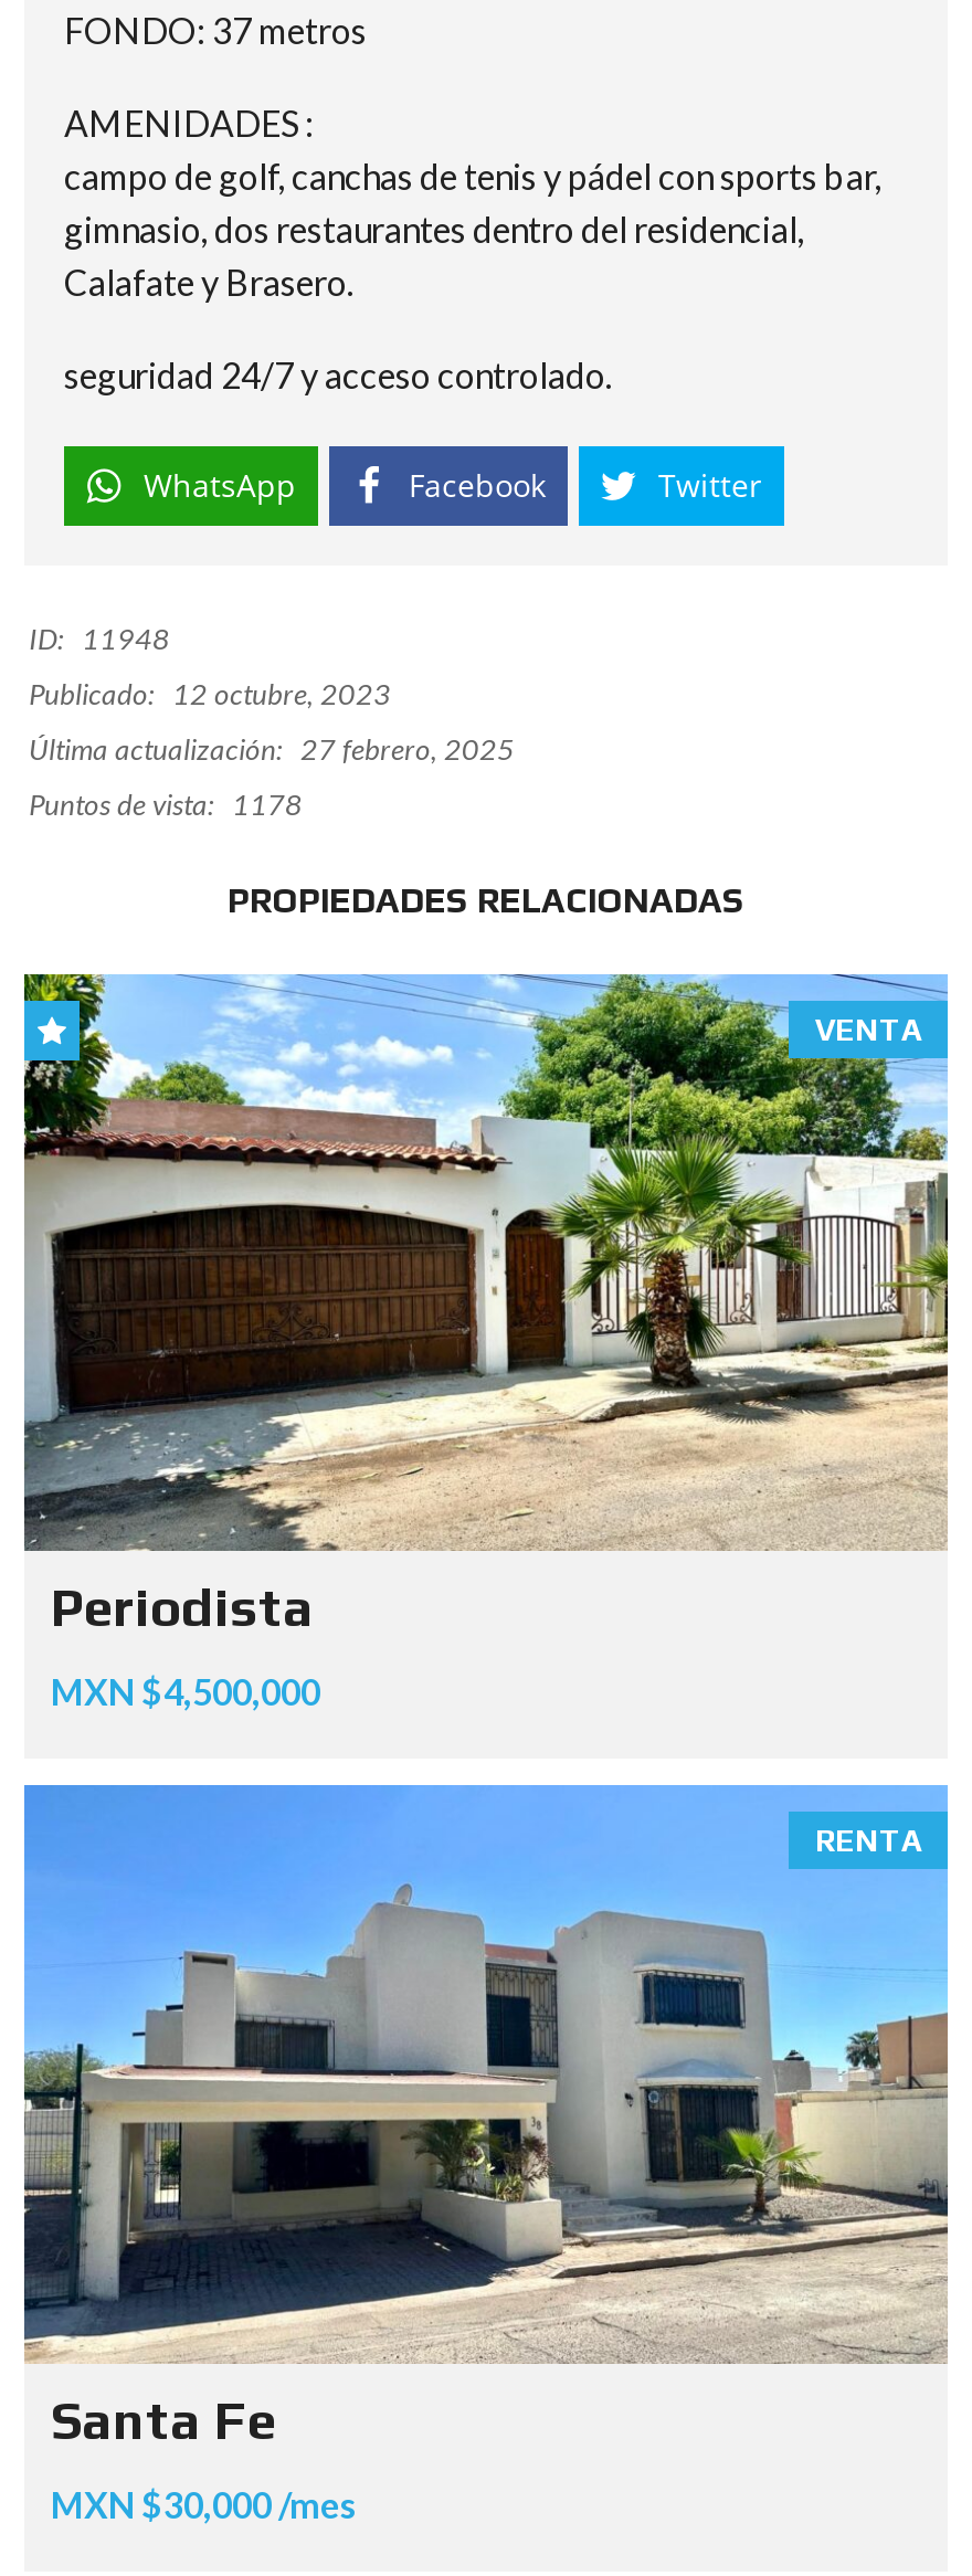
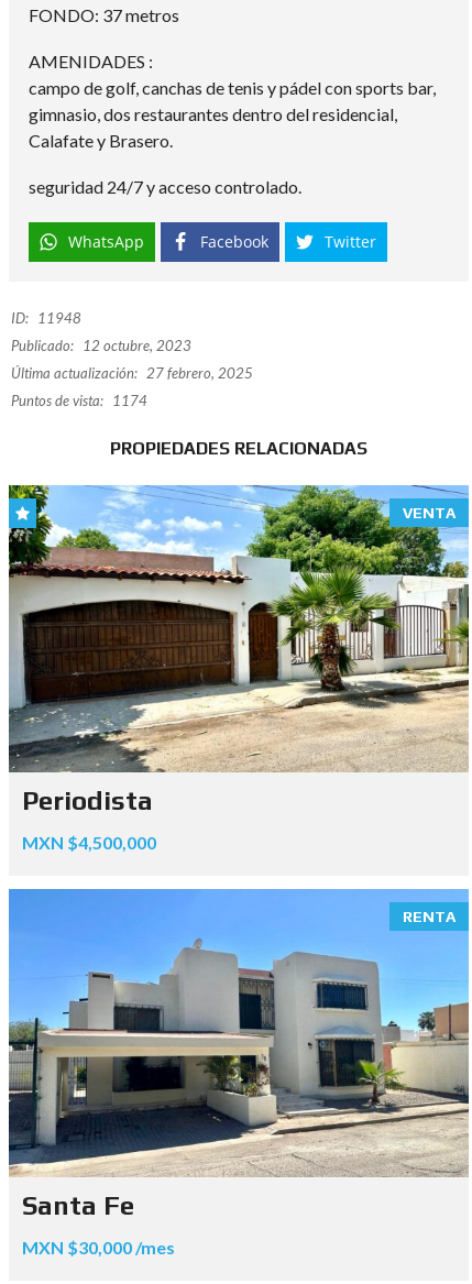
- Puntos de vista: 1178
+ Puntos de vista: 1174
